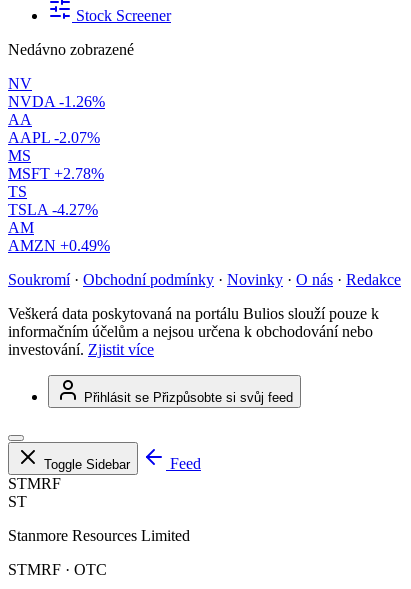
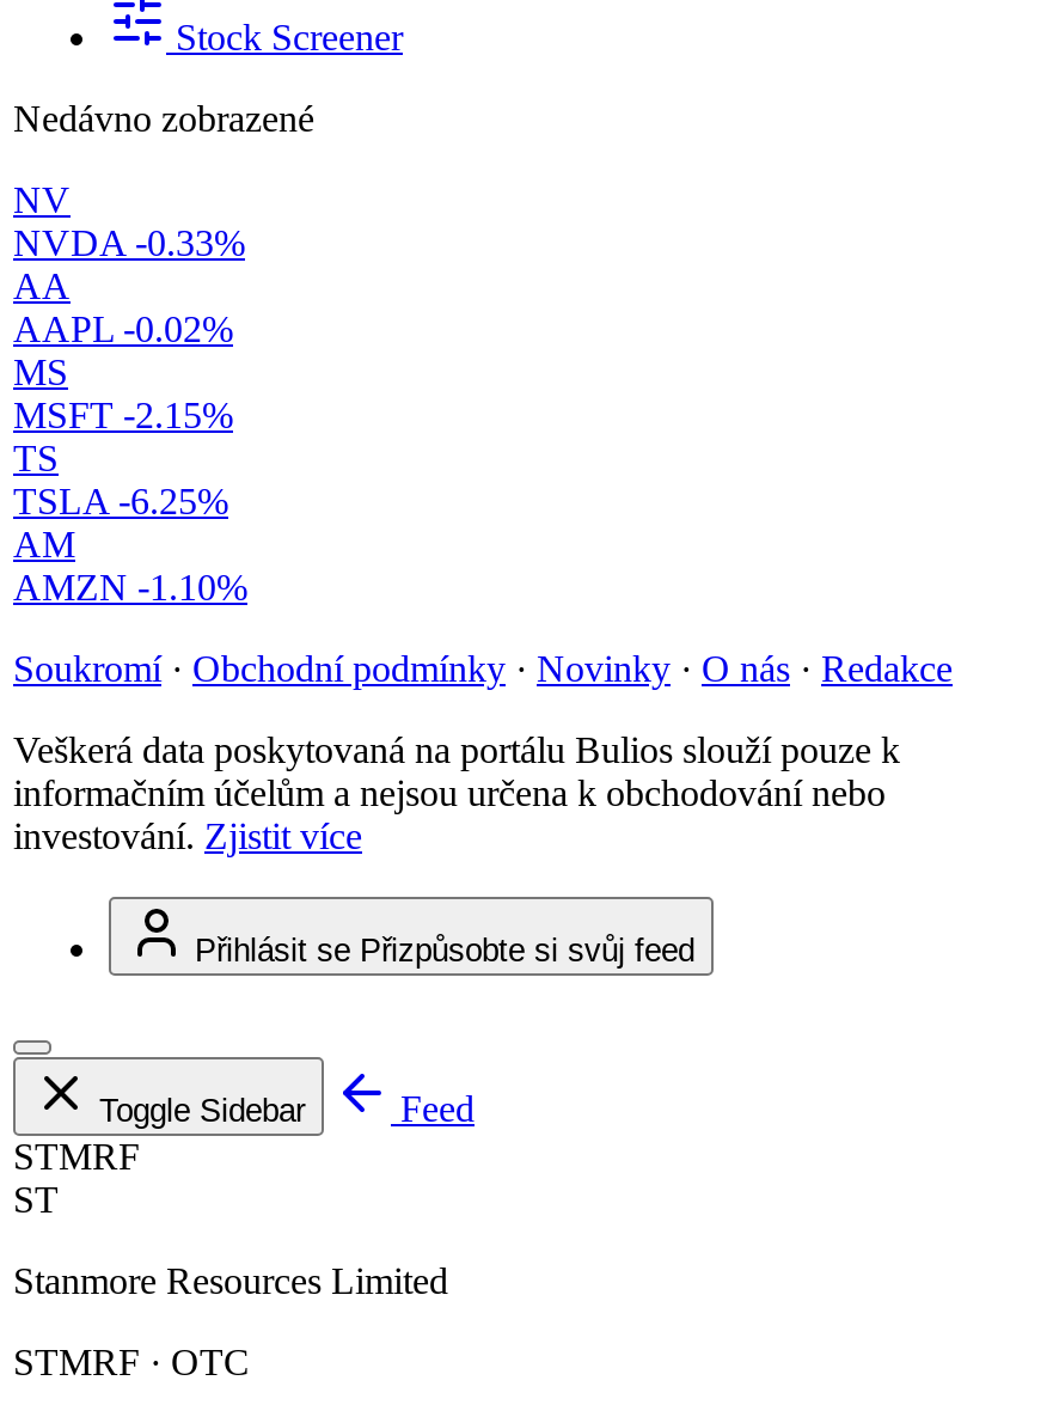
- NVDA -1.26%
+ NVDA -0.33%

- AAPL -2.07%
+ AAPL -0.02%

- MSFT +2.78%
+ MSFT -2.15%

- TSLA -4.27%
+ TSLA -6.25%

- AMZN +0.49%
+ AMZN -1.10%
